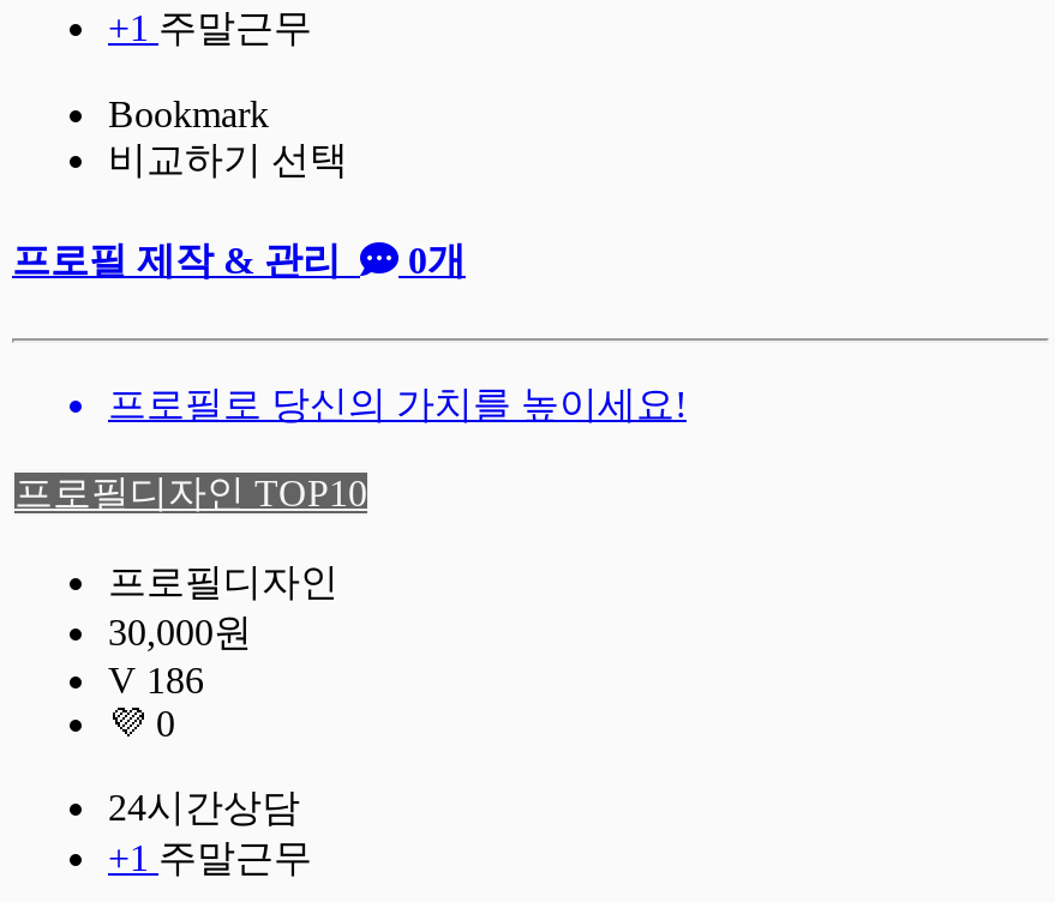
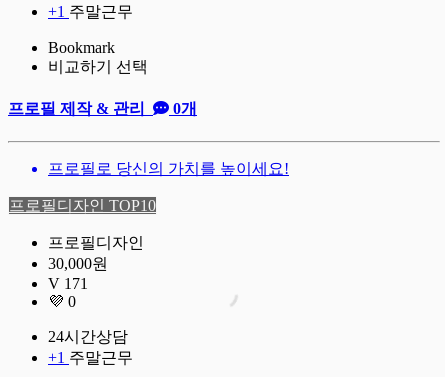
- V 186
+ V 171
